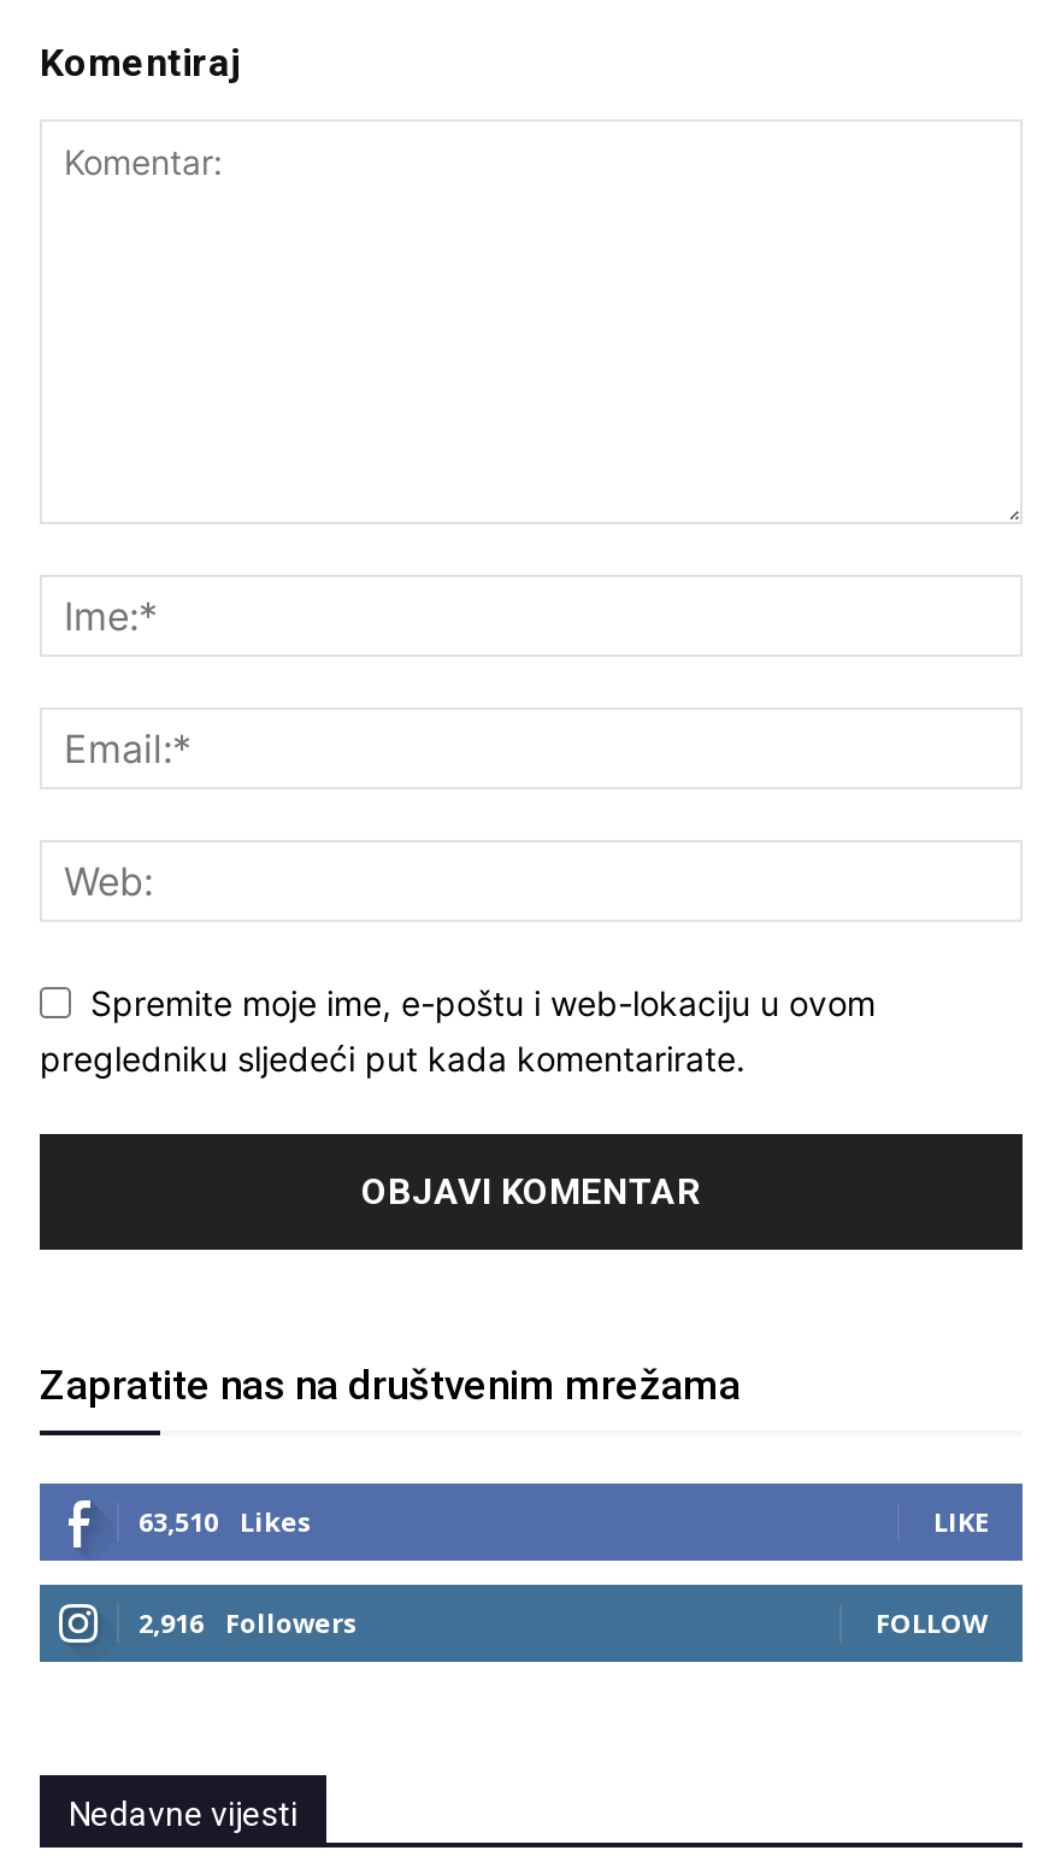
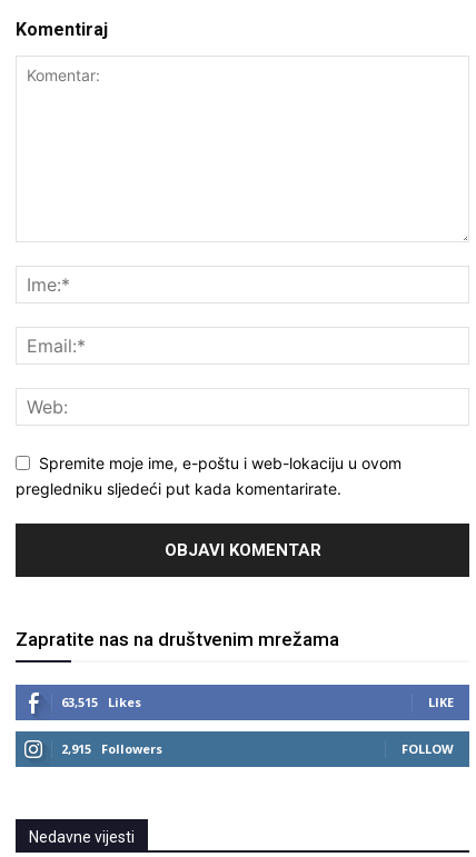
- 63,510 Likes
+ 63,515 Likes

- 2,916 Followers
+ 2,915 Followers
